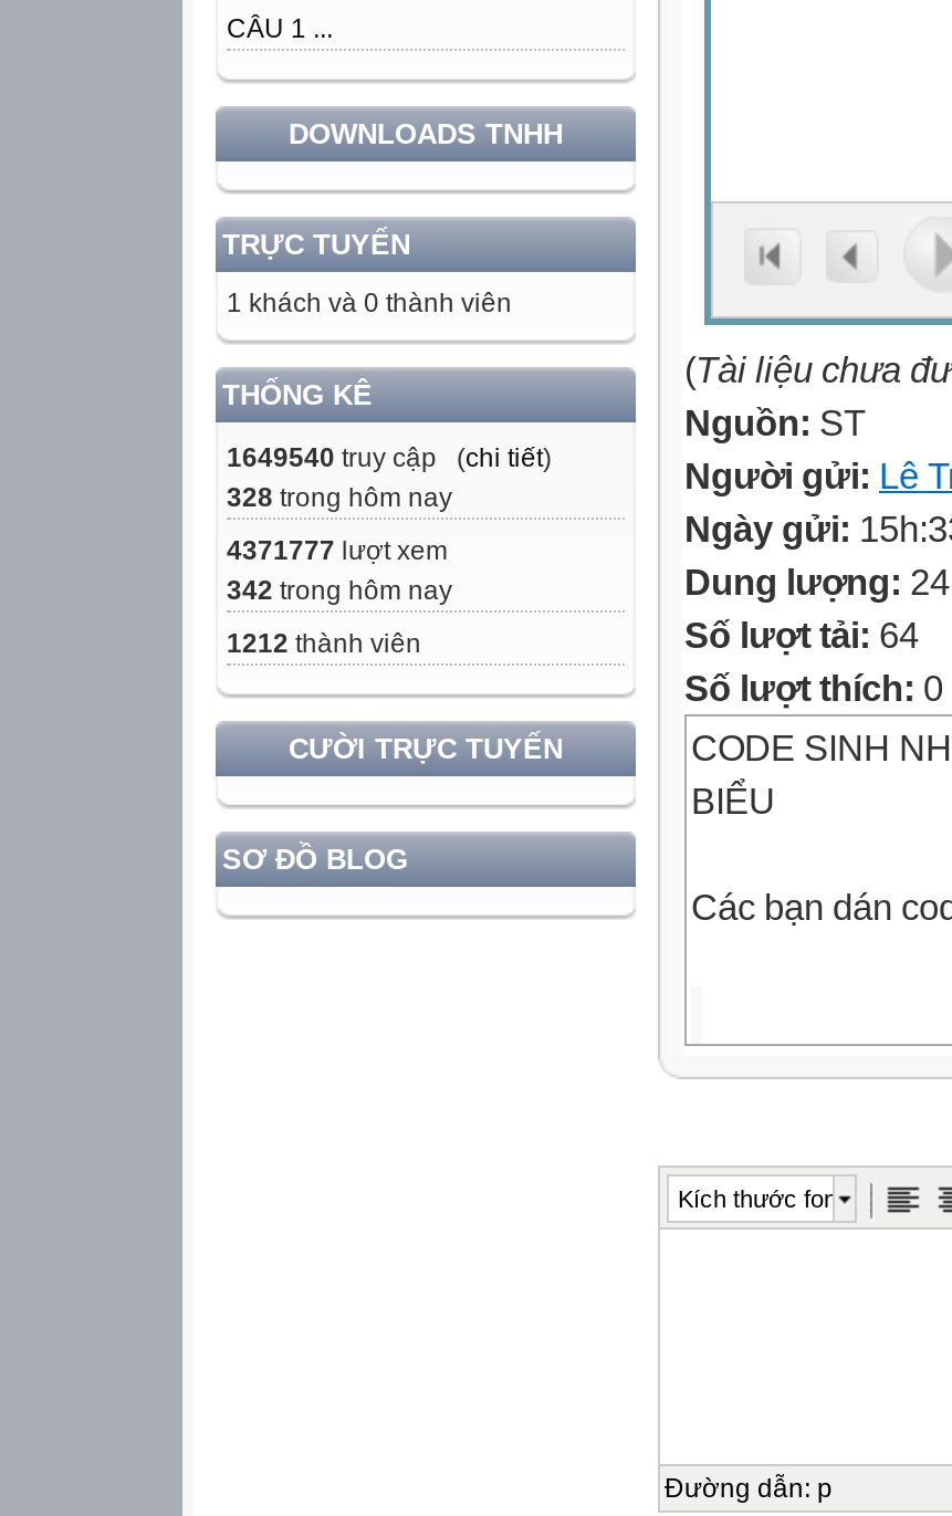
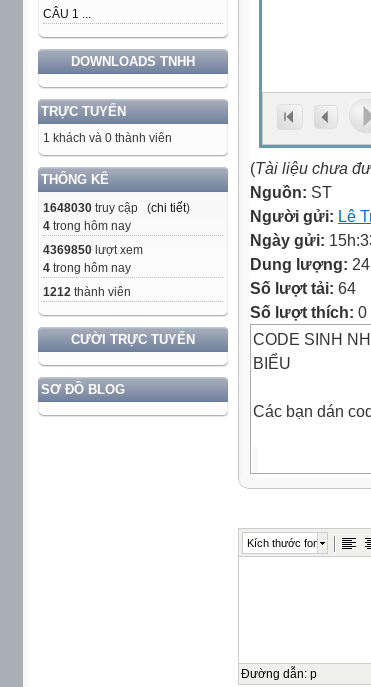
- 1649540 truy cập (chi tiết)
+ 1648030 truy cập (chi tiết)

- 328 trong hôm nay
+ 4 trong hôm nay

- 4371777 lượt xem
+ 4369850 lượt xem

- 342 trong hôm nay
+ 4 trong hôm nay
